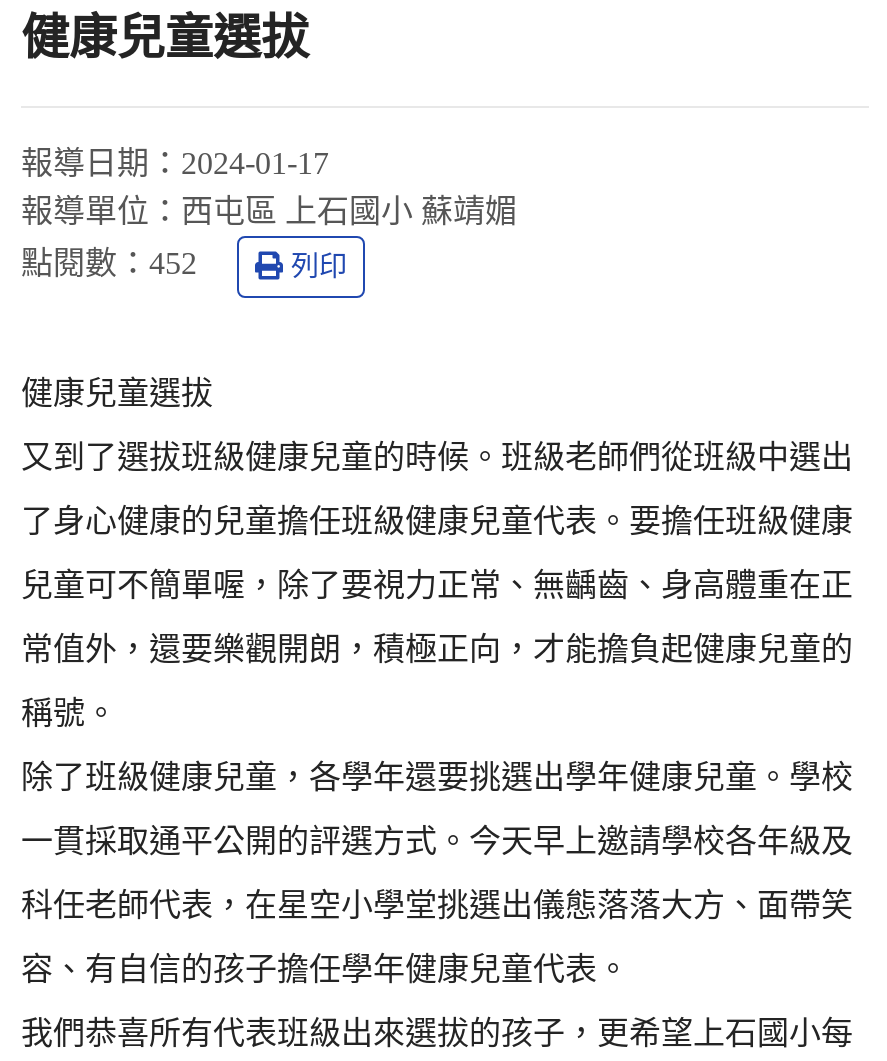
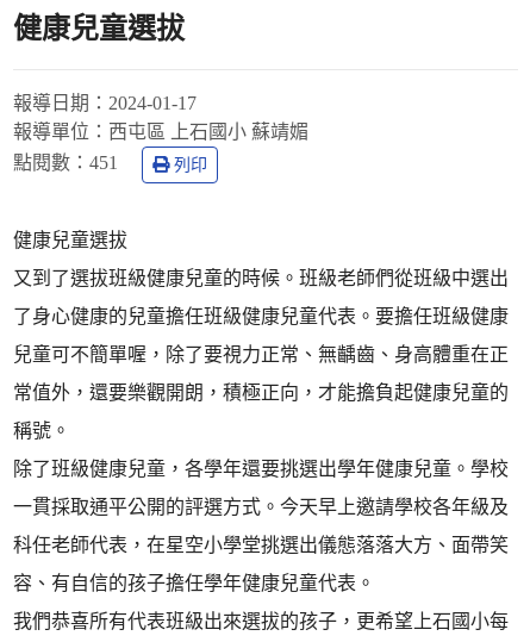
- 點閱數：452
+ 點閱數：451
